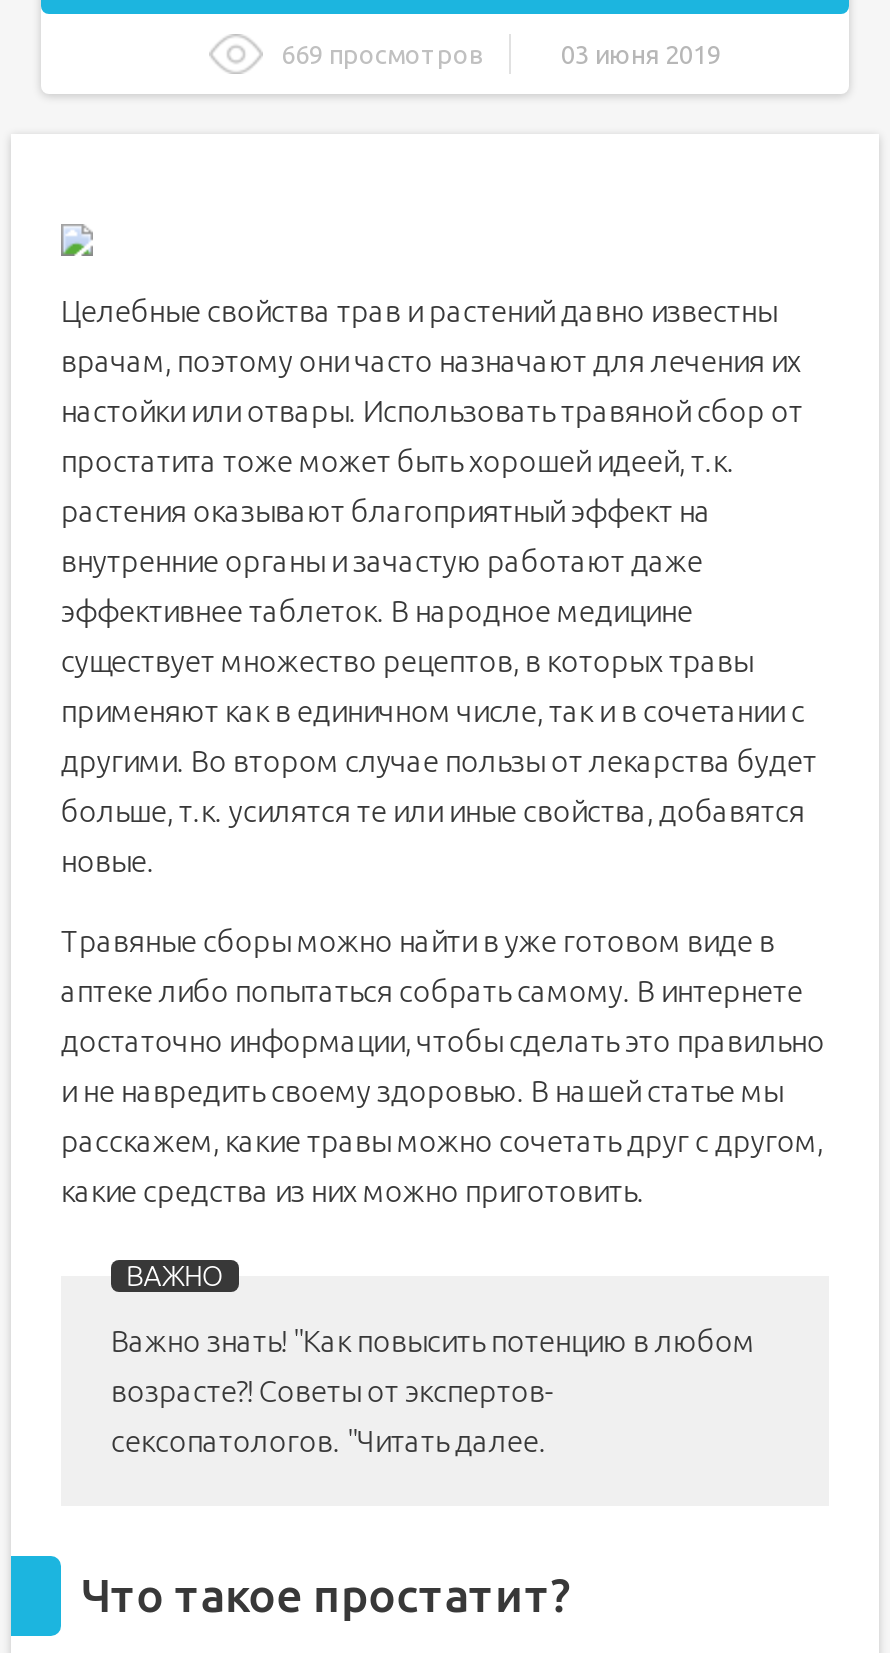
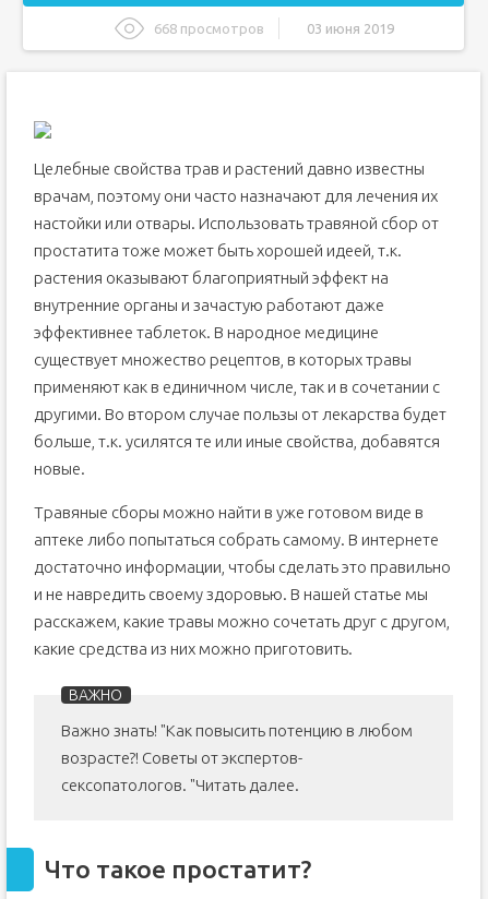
- 669 просмотров
+ 668 просмотров
